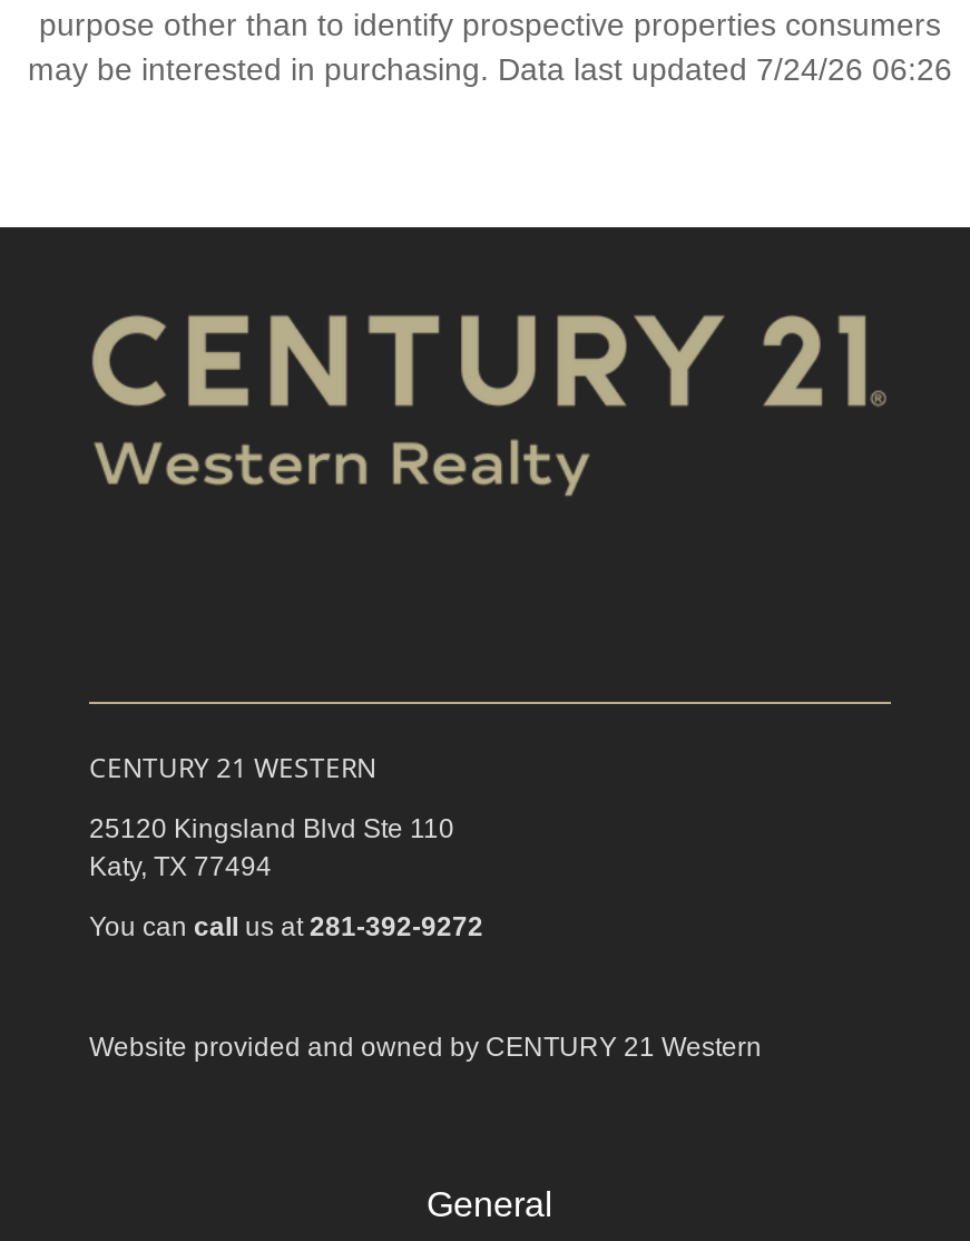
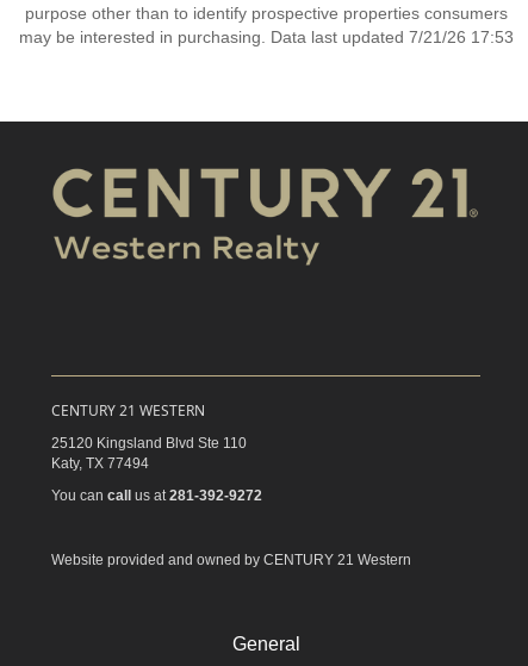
- may be interested in purchasing. Data last updated 7/24/26 06:26
+ may be interested in purchasing. Data last updated 7/21/26 17:53
